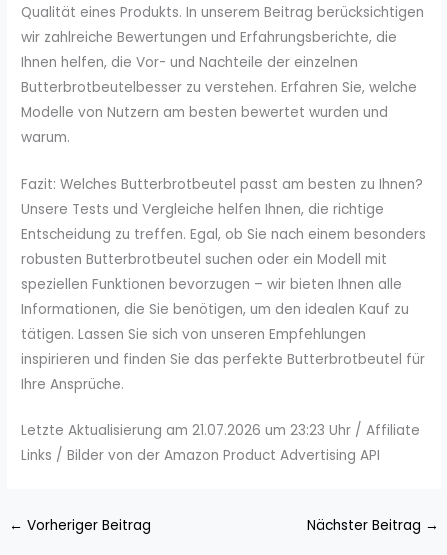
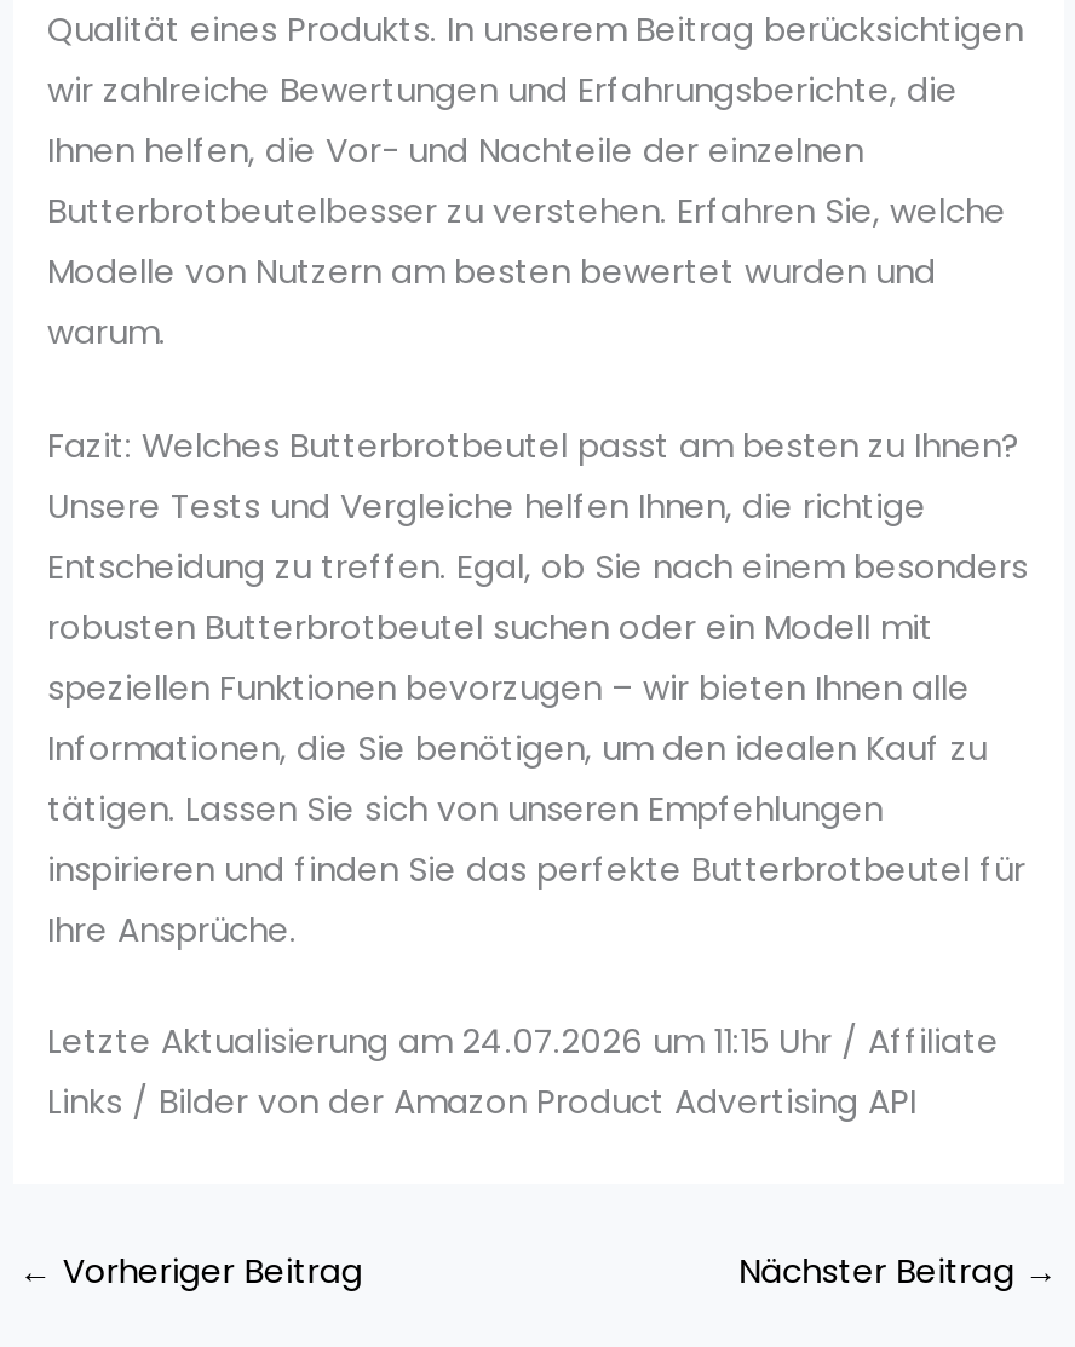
- Letzte Aktualisierung am 21.07.2026 um 23:23 Uhr / Affiliate
+ Letzte Aktualisierung am 24.07.2026 um 11:15 Uhr / Affiliate
